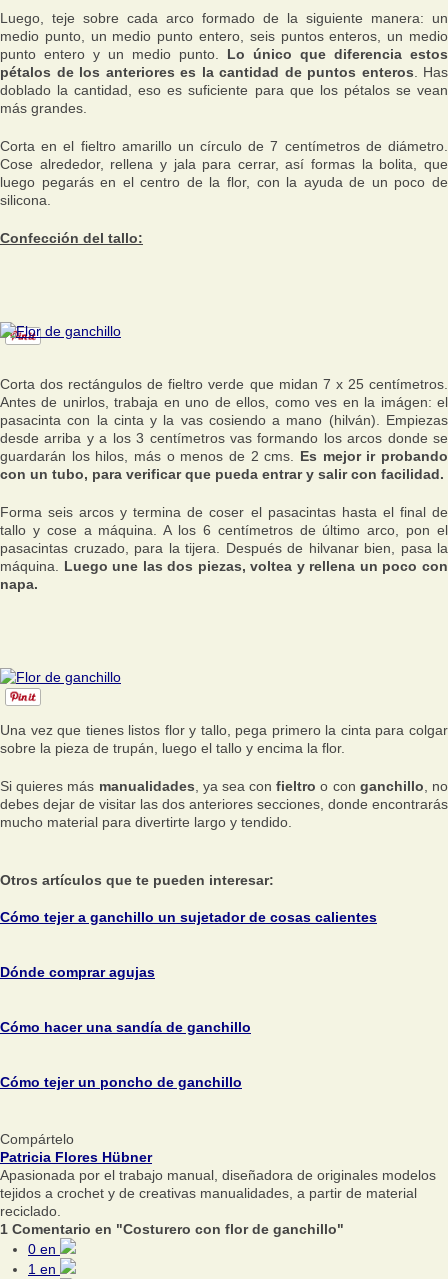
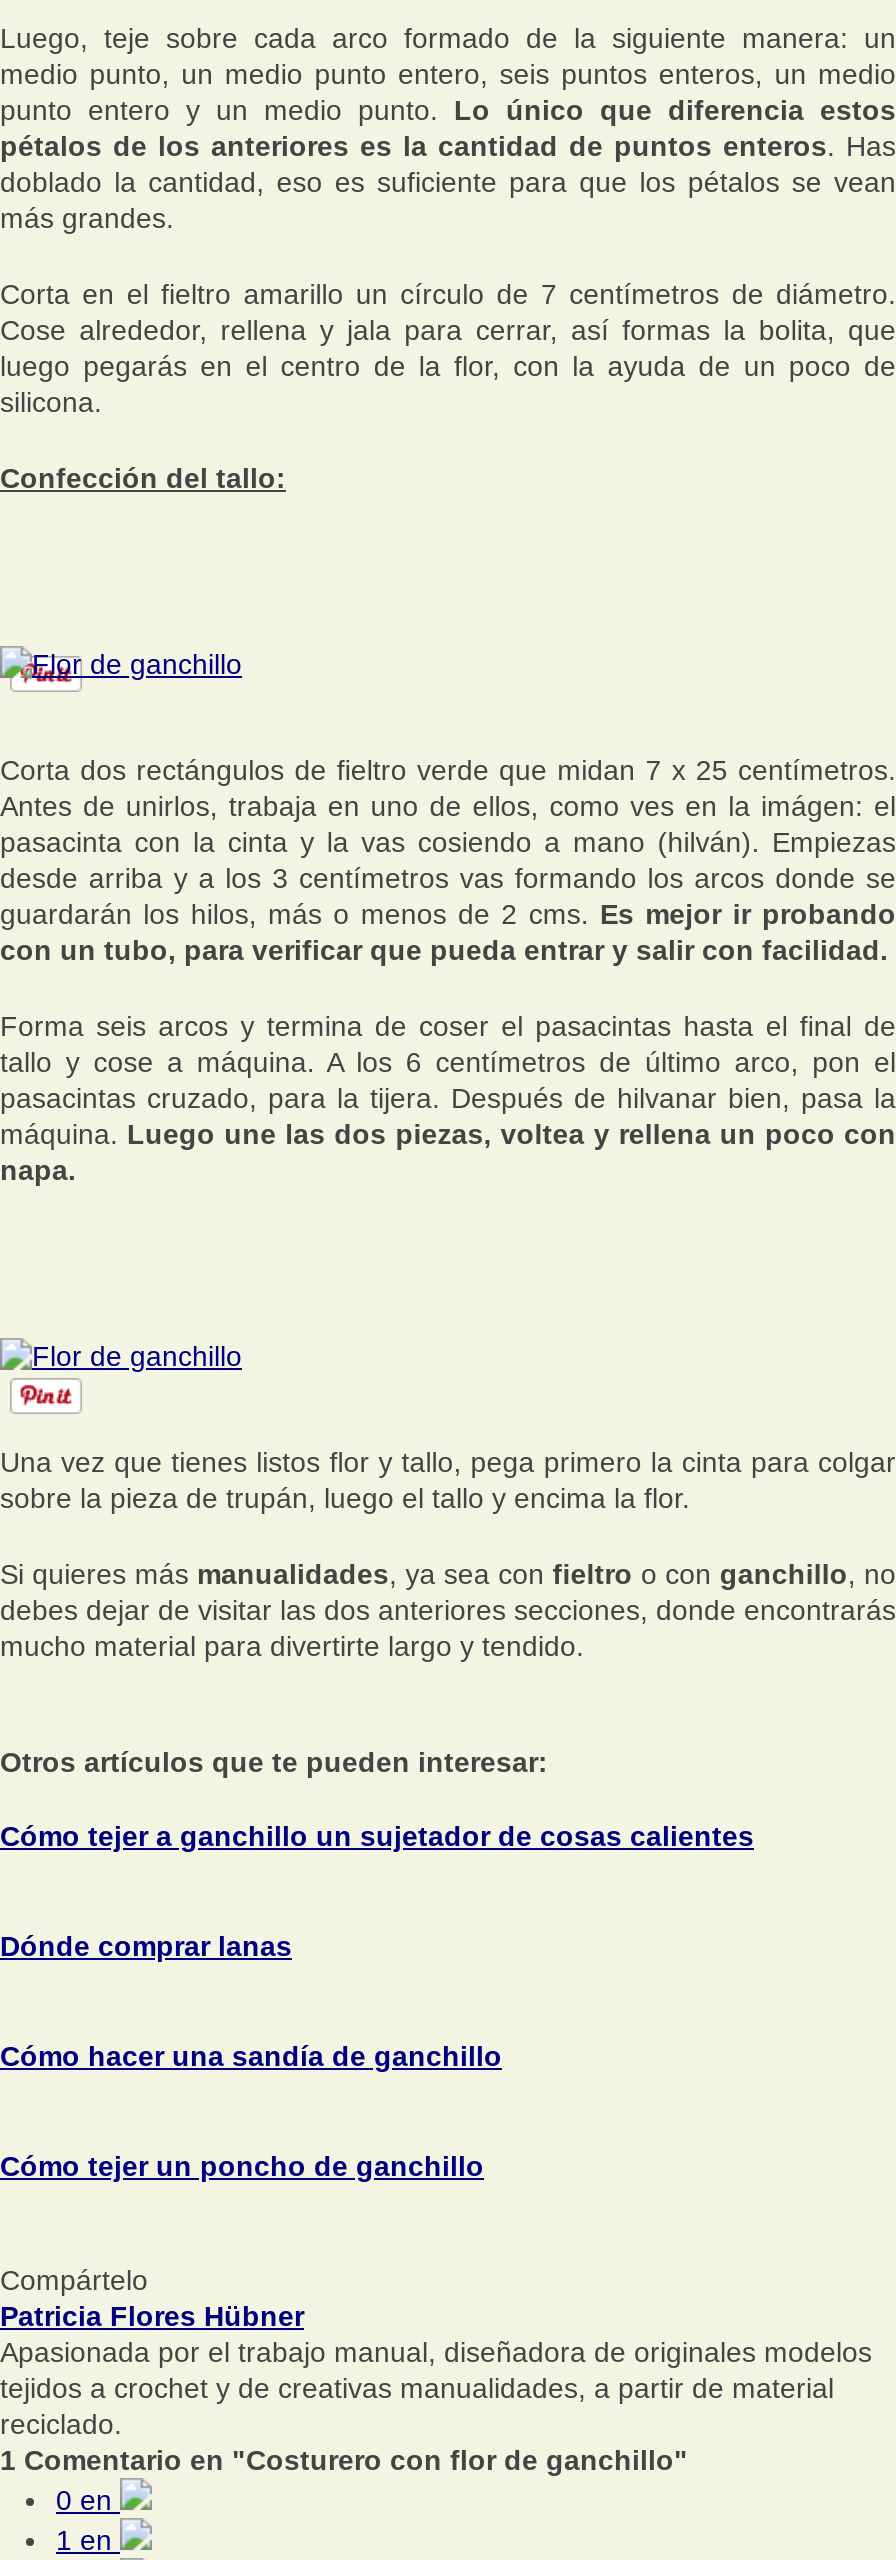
- Dónde comprar agujas
+ Dónde comprar lanas
